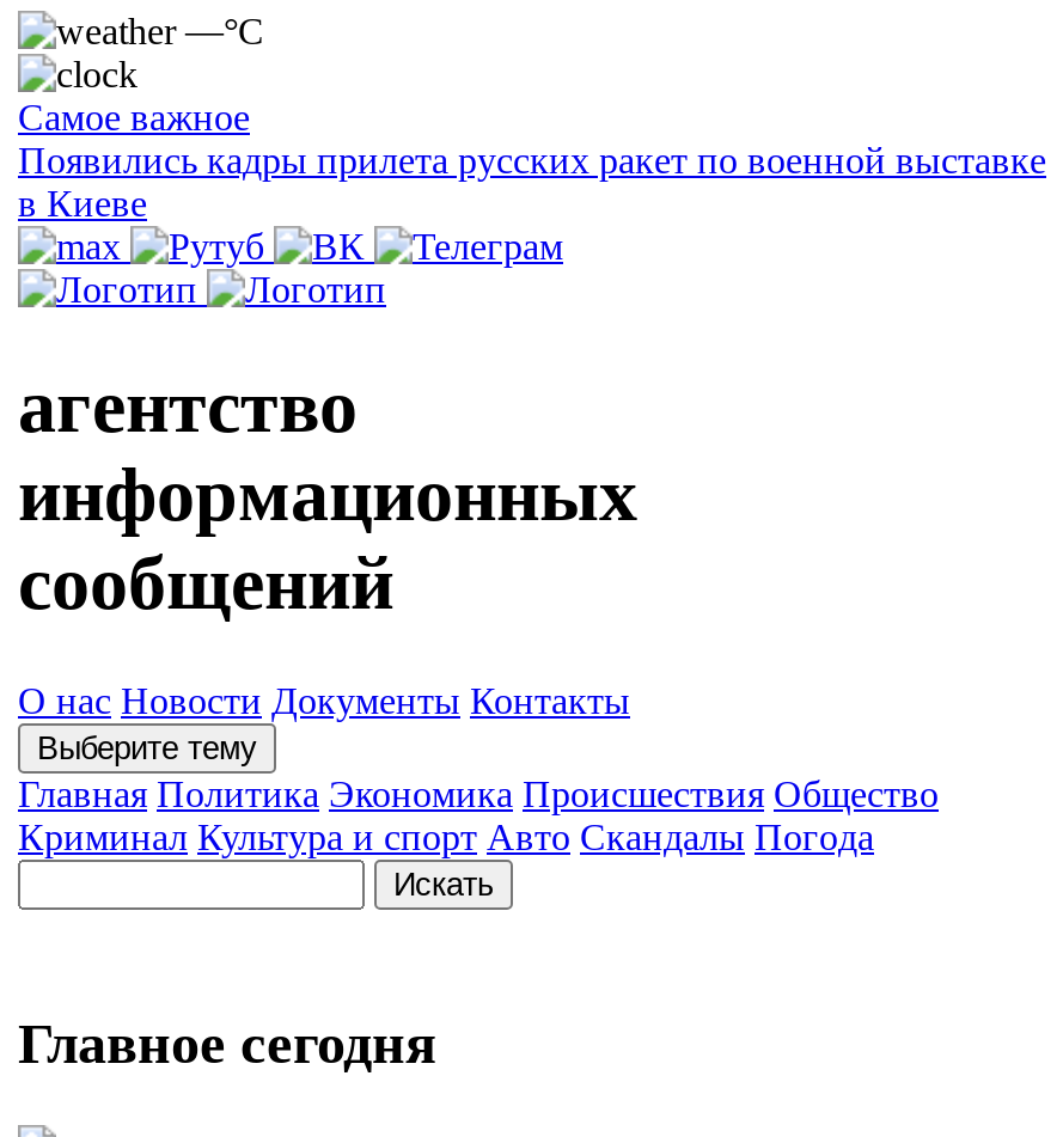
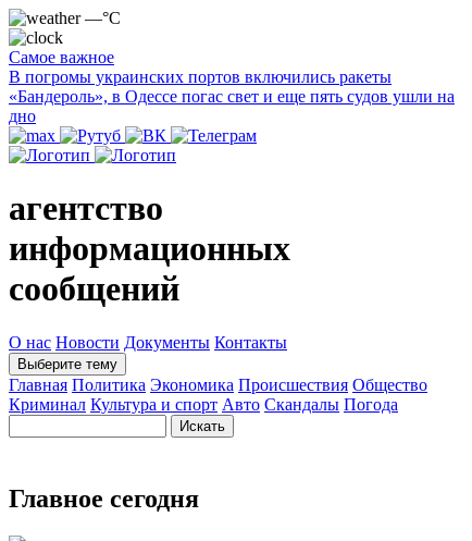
- Появились кадры прилета русских ракет по военной выставке
- в Киеве
+ В погромы украинских портов включились ракеты
+ «Бандероль», в Одессе погас свет и еще пять судов ушли на
+ дно
